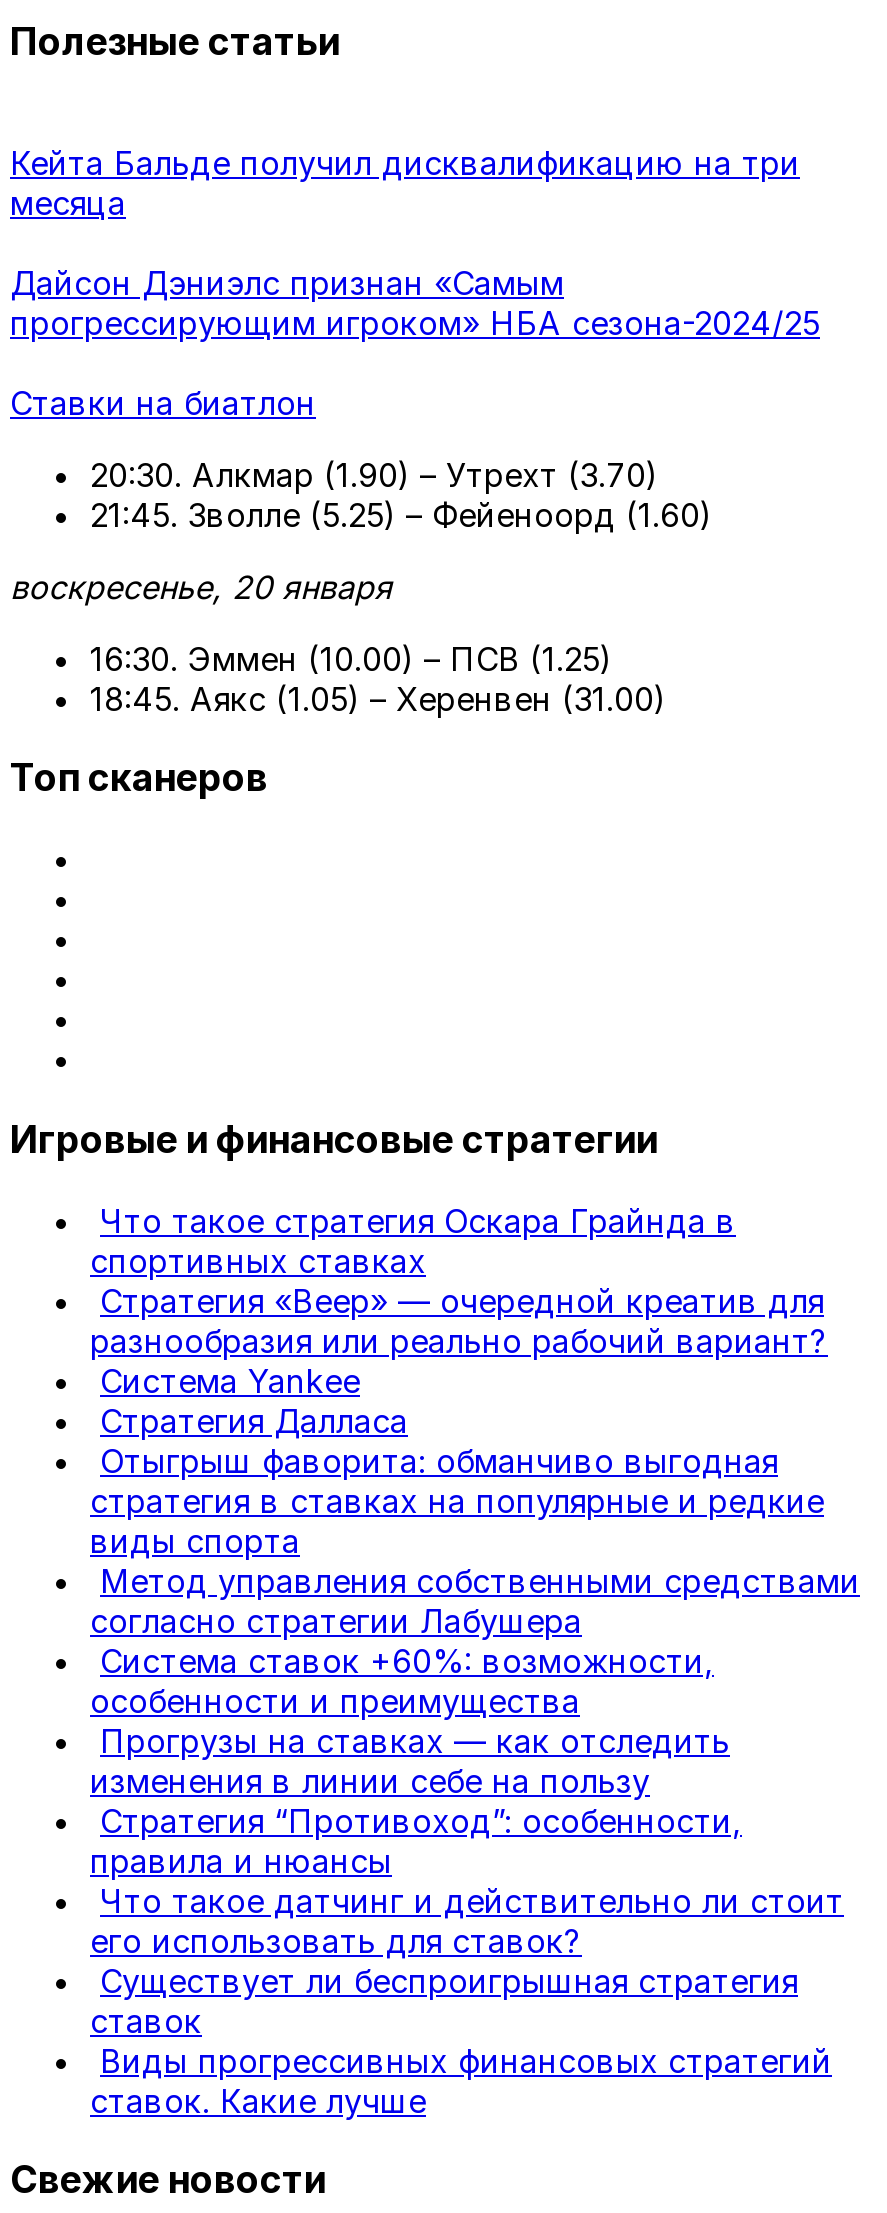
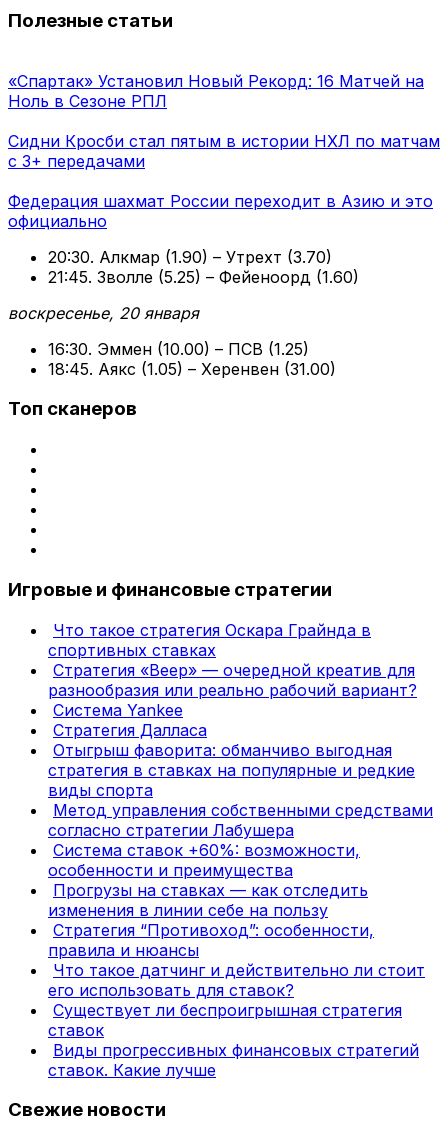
- Кейта Бальде получил дисквалификацию на три
- месяца
+ «Спартак» Установил Новый Рекорд: 16 Матчей на
+ Ноль в Сезоне РПЛ

- Дайсон Дэниэлс признан «Самым
- прогрессирующим игроком» НБА сезона-2024/25
+ Сидни Кросби стал пятым в истории НХЛ по матчам
+ с 3+ передачами

- Ставки на биатлон
+ Федерация шахмат России переходит в Азию и это
+ официально
